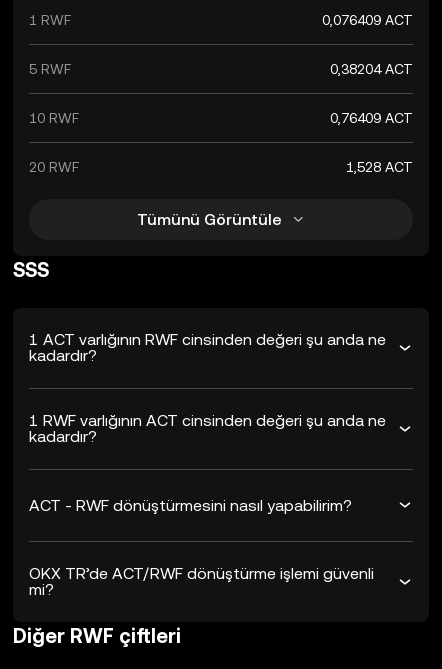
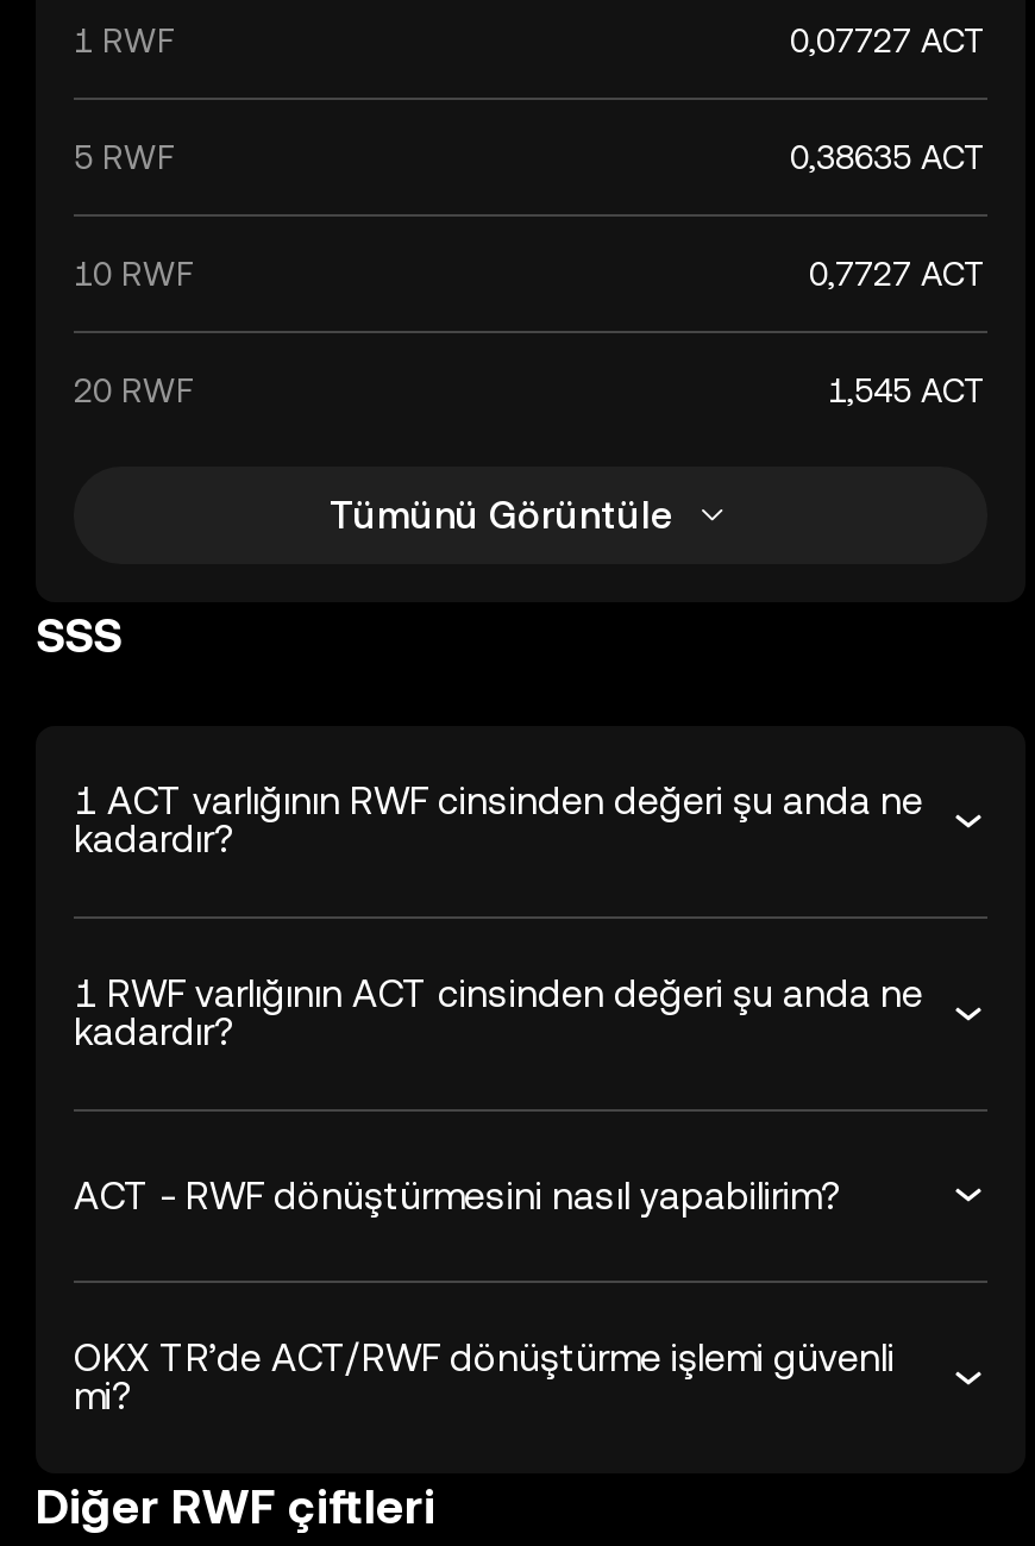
- 0,076409 ACT
+ 0,07727 ACT

- 0,38204 ACT
+ 0,38635 ACT

- 0,76409 ACT
+ 0,7727 ACT

- 1,528 ACT
+ 1,545 ACT
